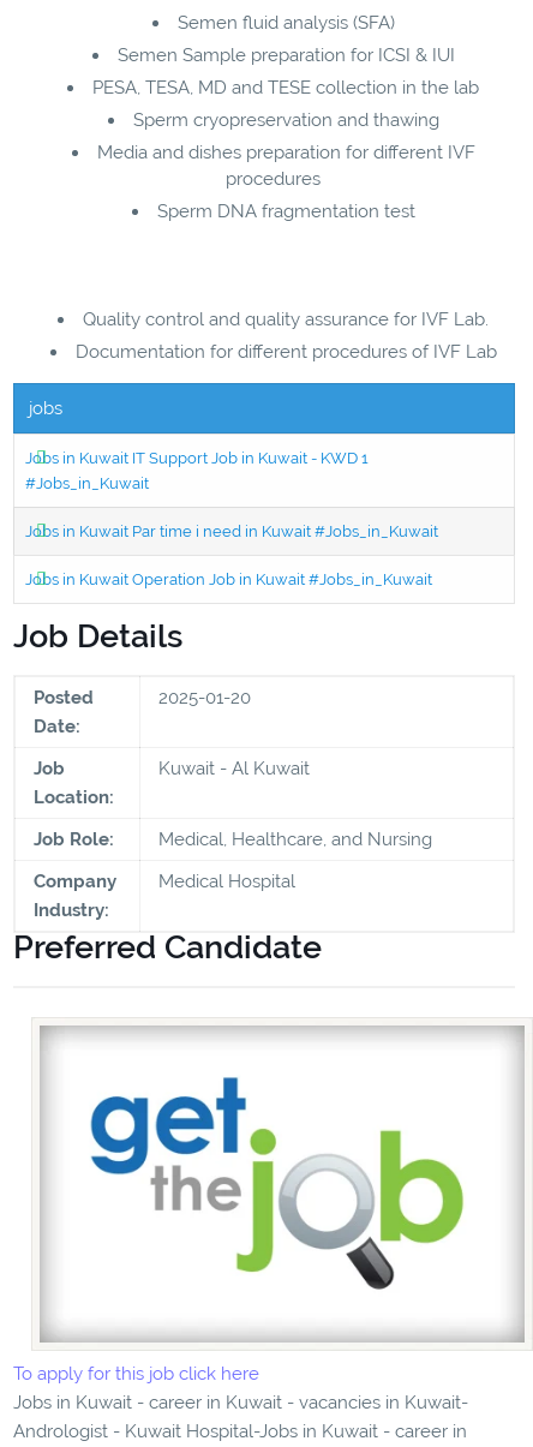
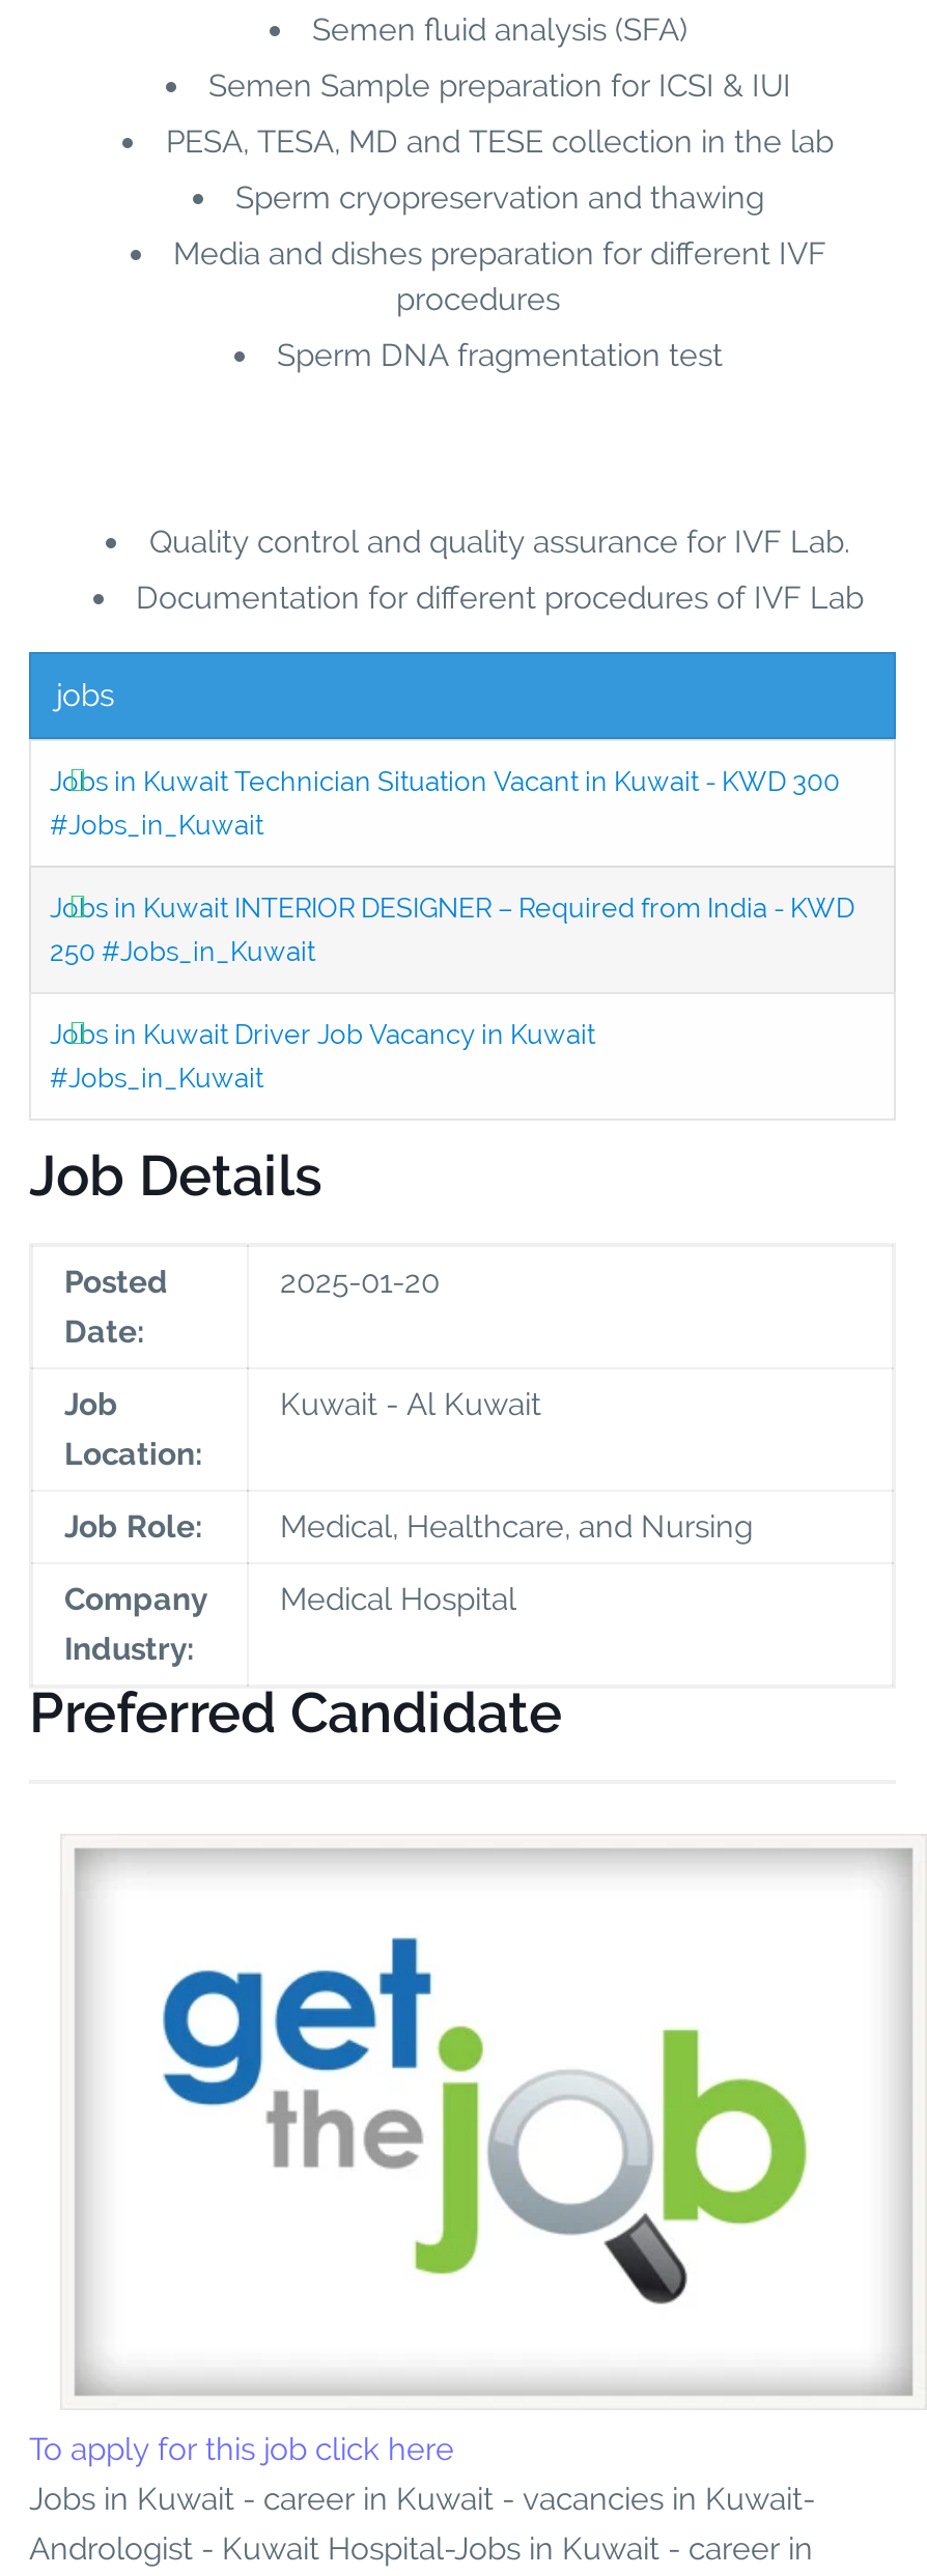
- Jobs in Kuwait IT Support Job in Kuwait - KWD 1
+ Jobs in Kuwait Technician Situation Vacant in Kuwait - KWD 300

- Jobs in Kuwait Par time i need in Kuwait #Jobs_in_Kuwait
+ Jobs in Kuwait INTERIOR DESIGNER – Required from India - KWD
+ 250 #Jobs_in_Kuwait

- Jobs in Kuwait Operation Job in Kuwait #Jobs_in_Kuwait
+ Jobs in Kuwait Driver Job Vacancy in Kuwait
+ #Jobs_in_Kuwait
